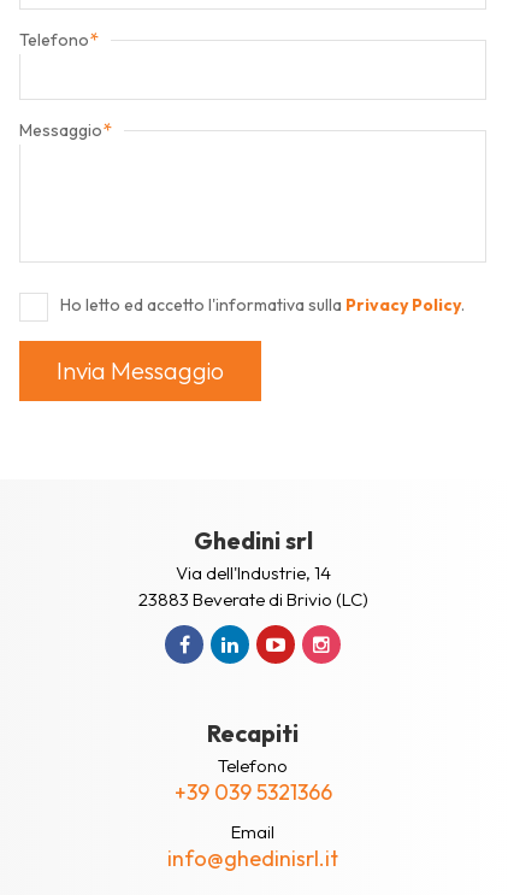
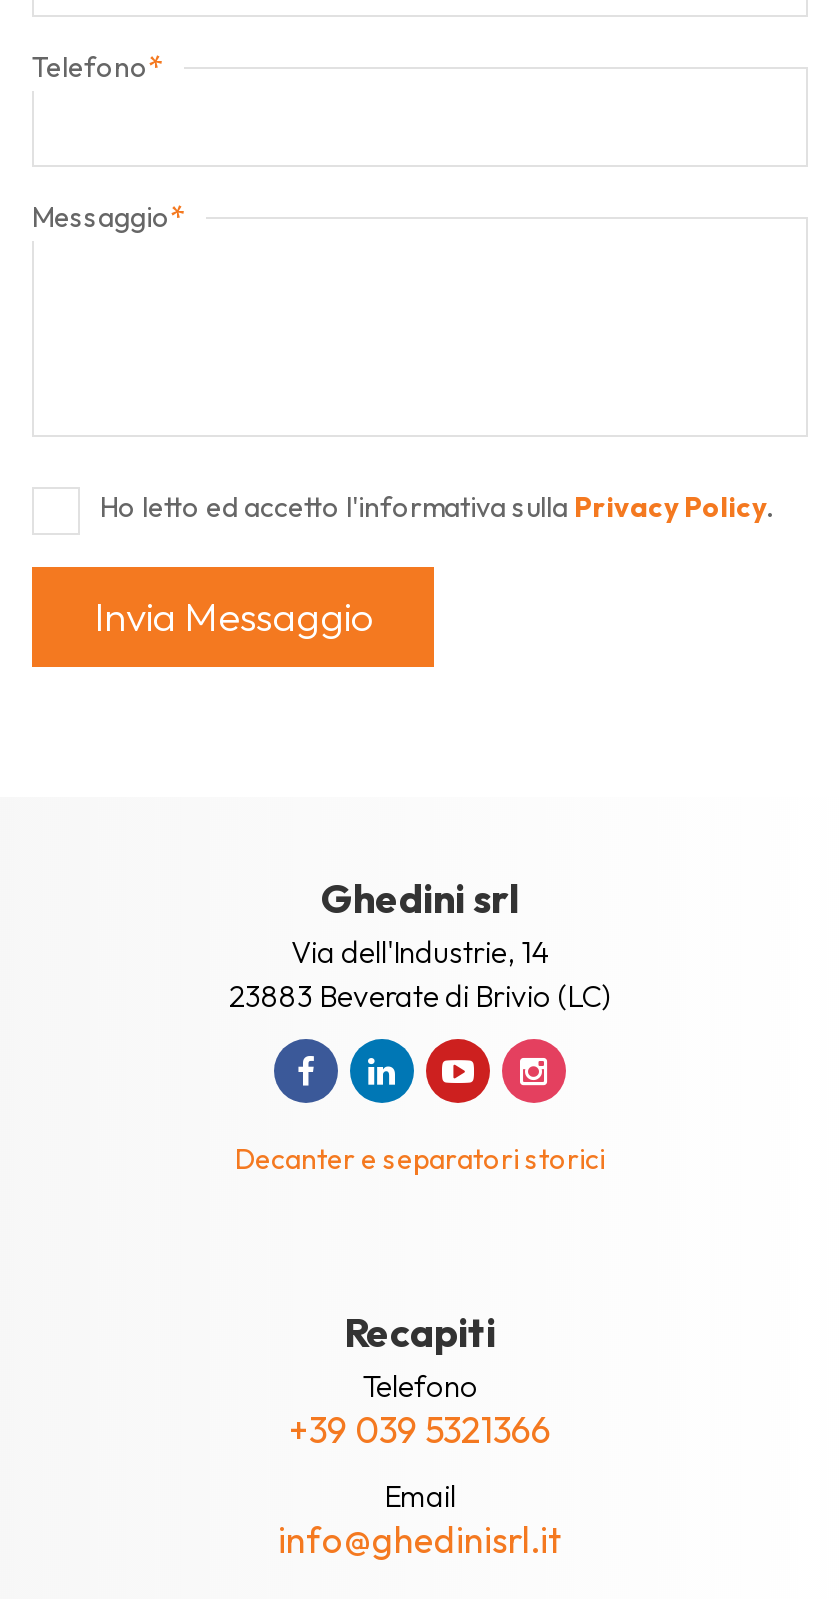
+ Decanter e separatori storici
